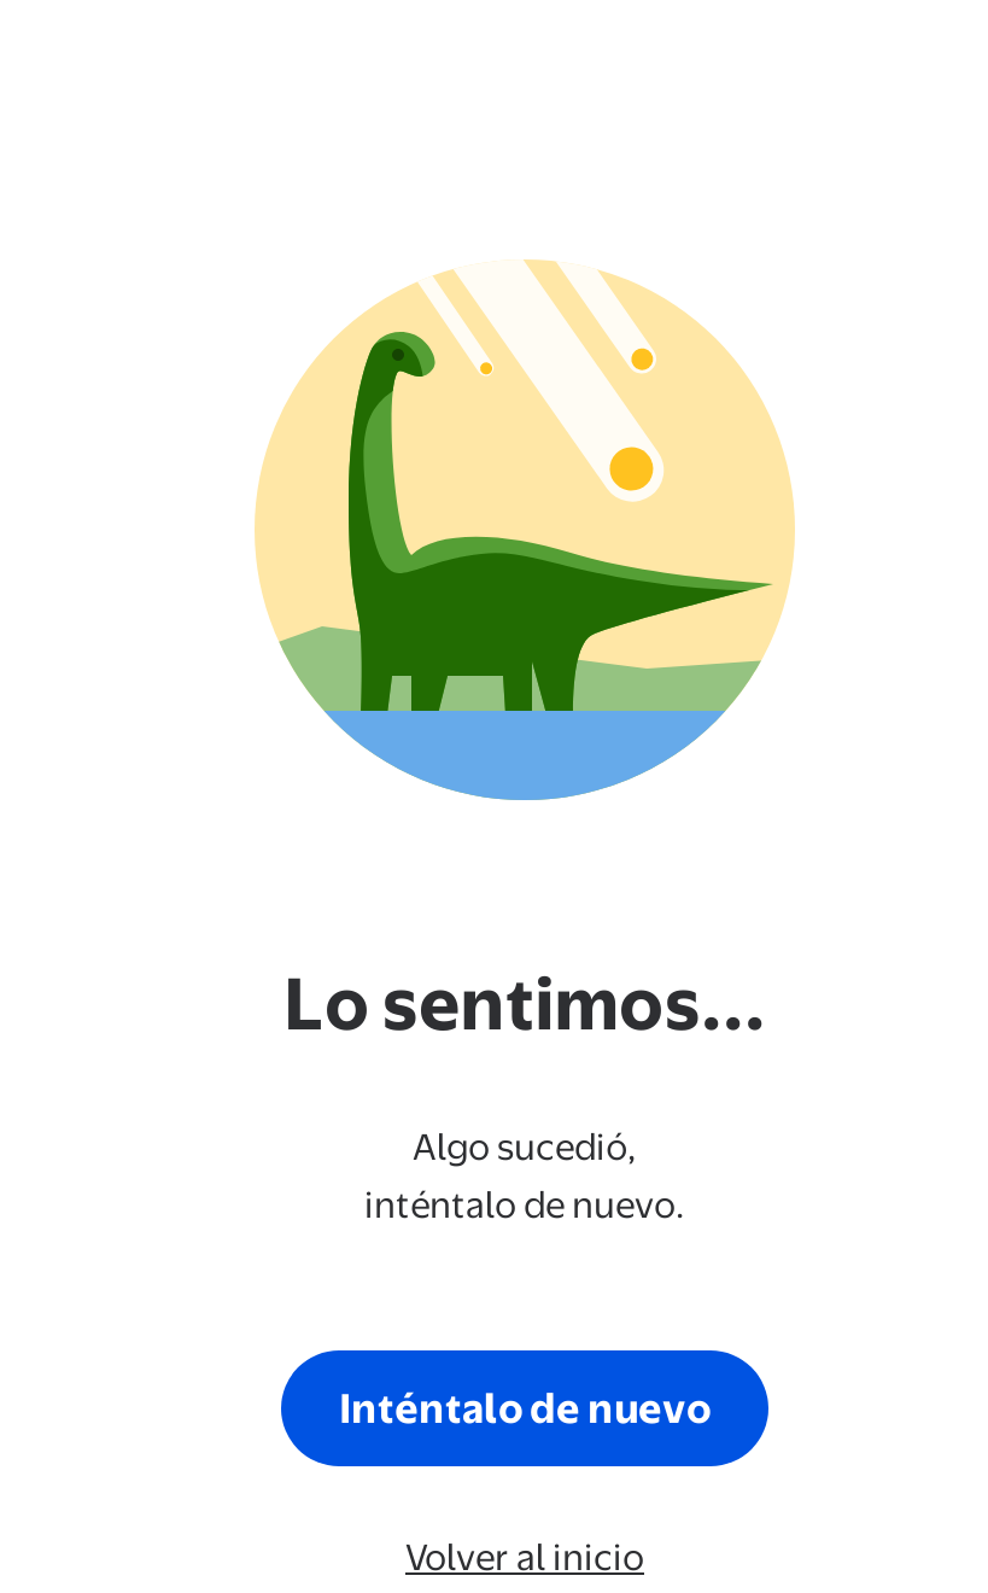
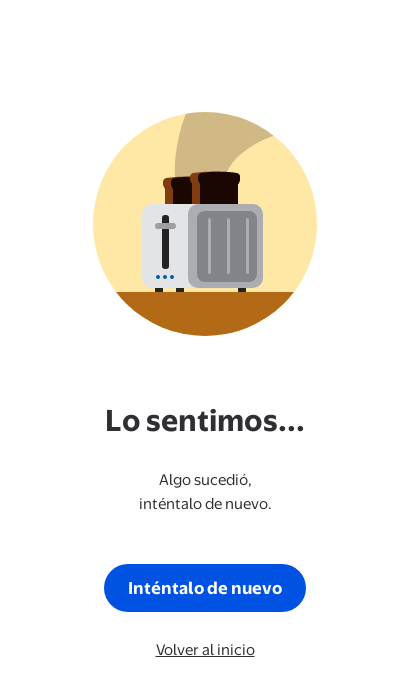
- [image]
+ [image]
